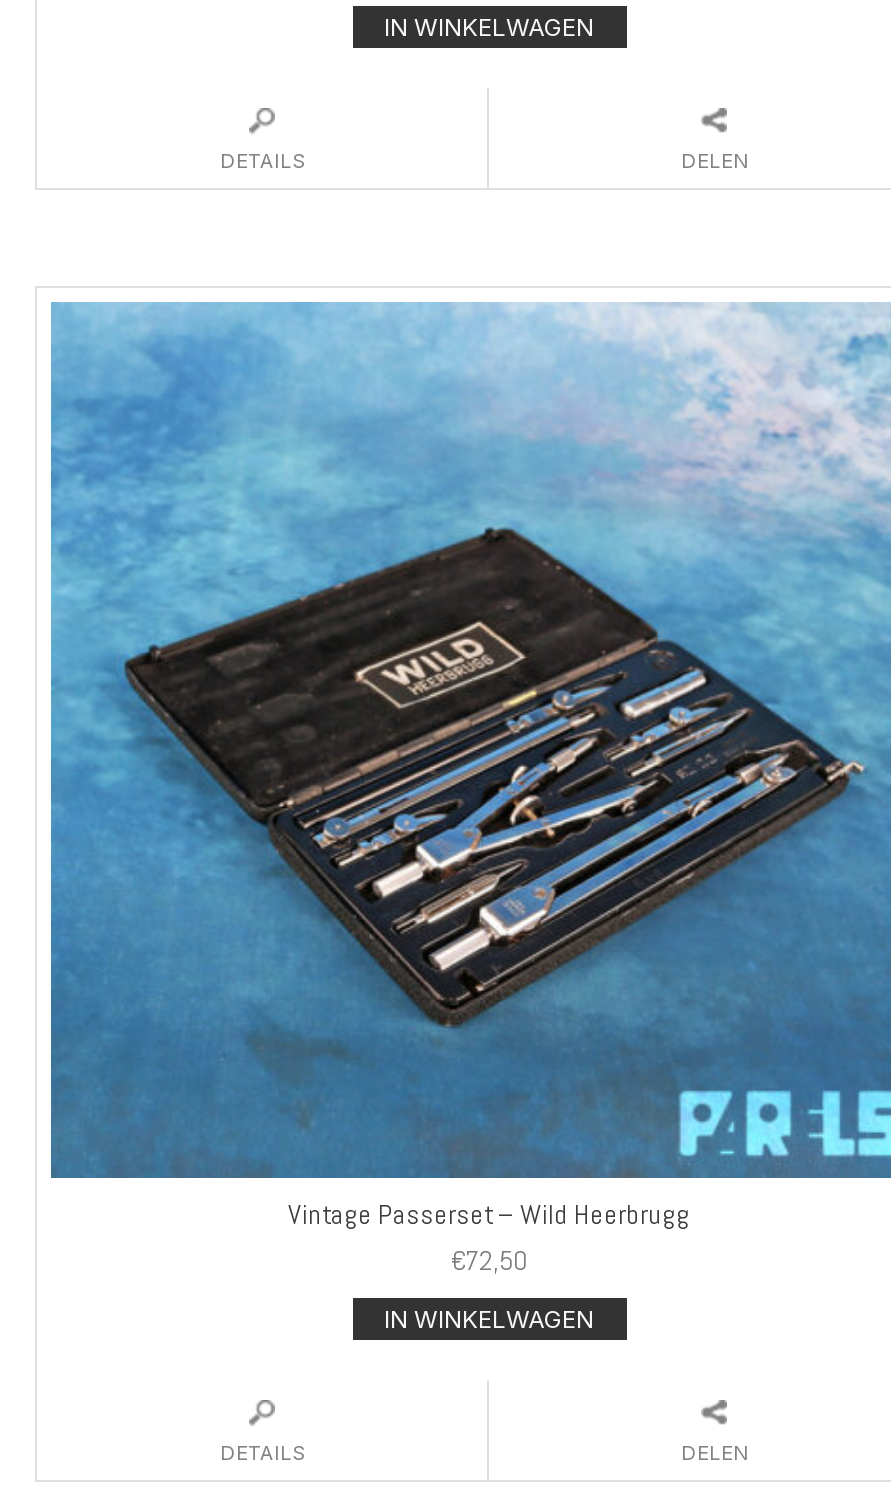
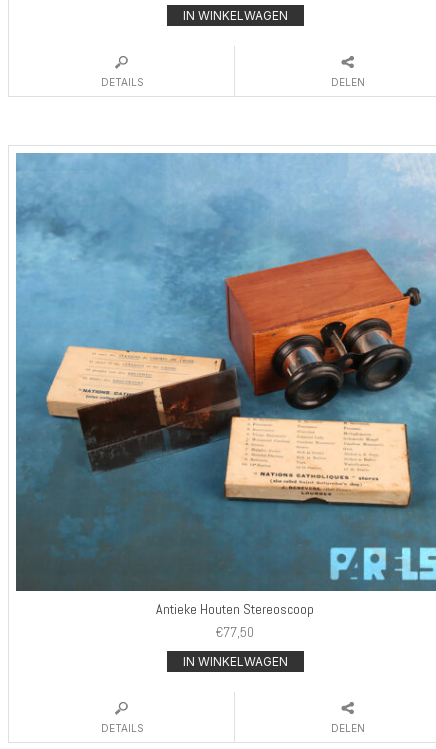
- [image]
- Vintage Passerset – Wild Heerbrugg
- €72,50
+ [image]
+ Antieke Houten Stereoscoop
+ €77,50
